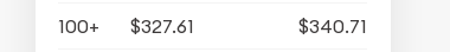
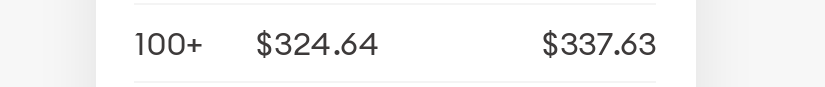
- 100+ $327.61
+ 100+ $324.64

- $340.71
+ $337.63
